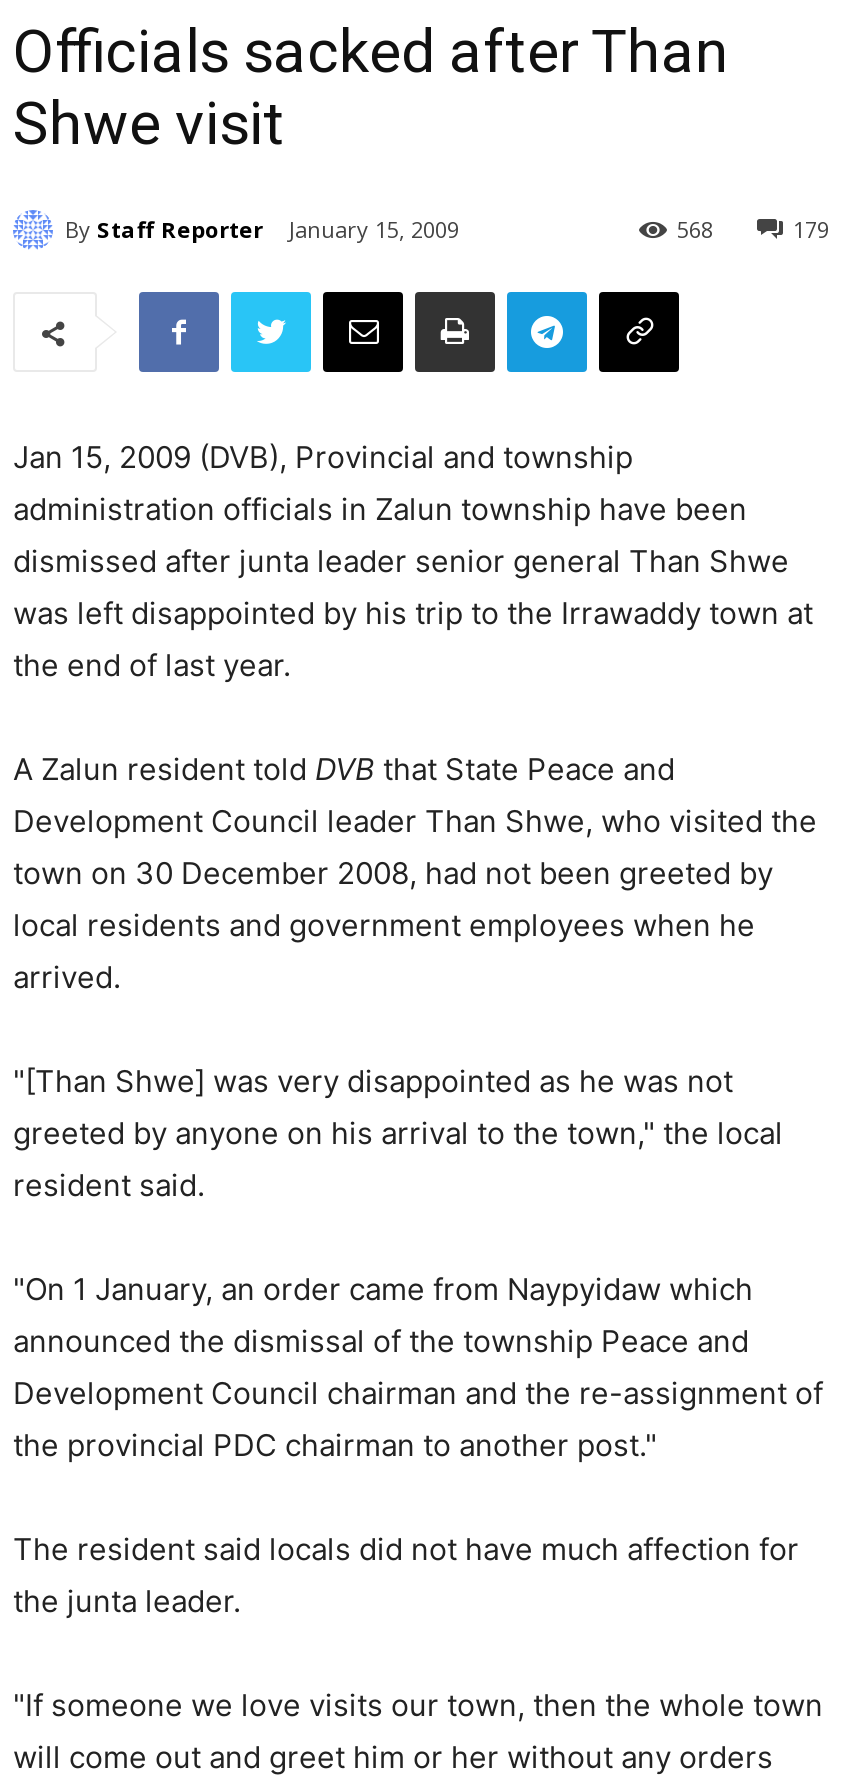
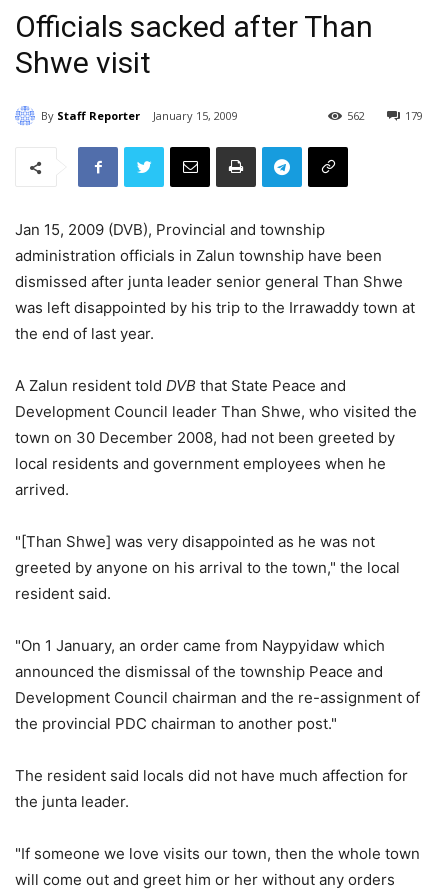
- 568
+ 562
